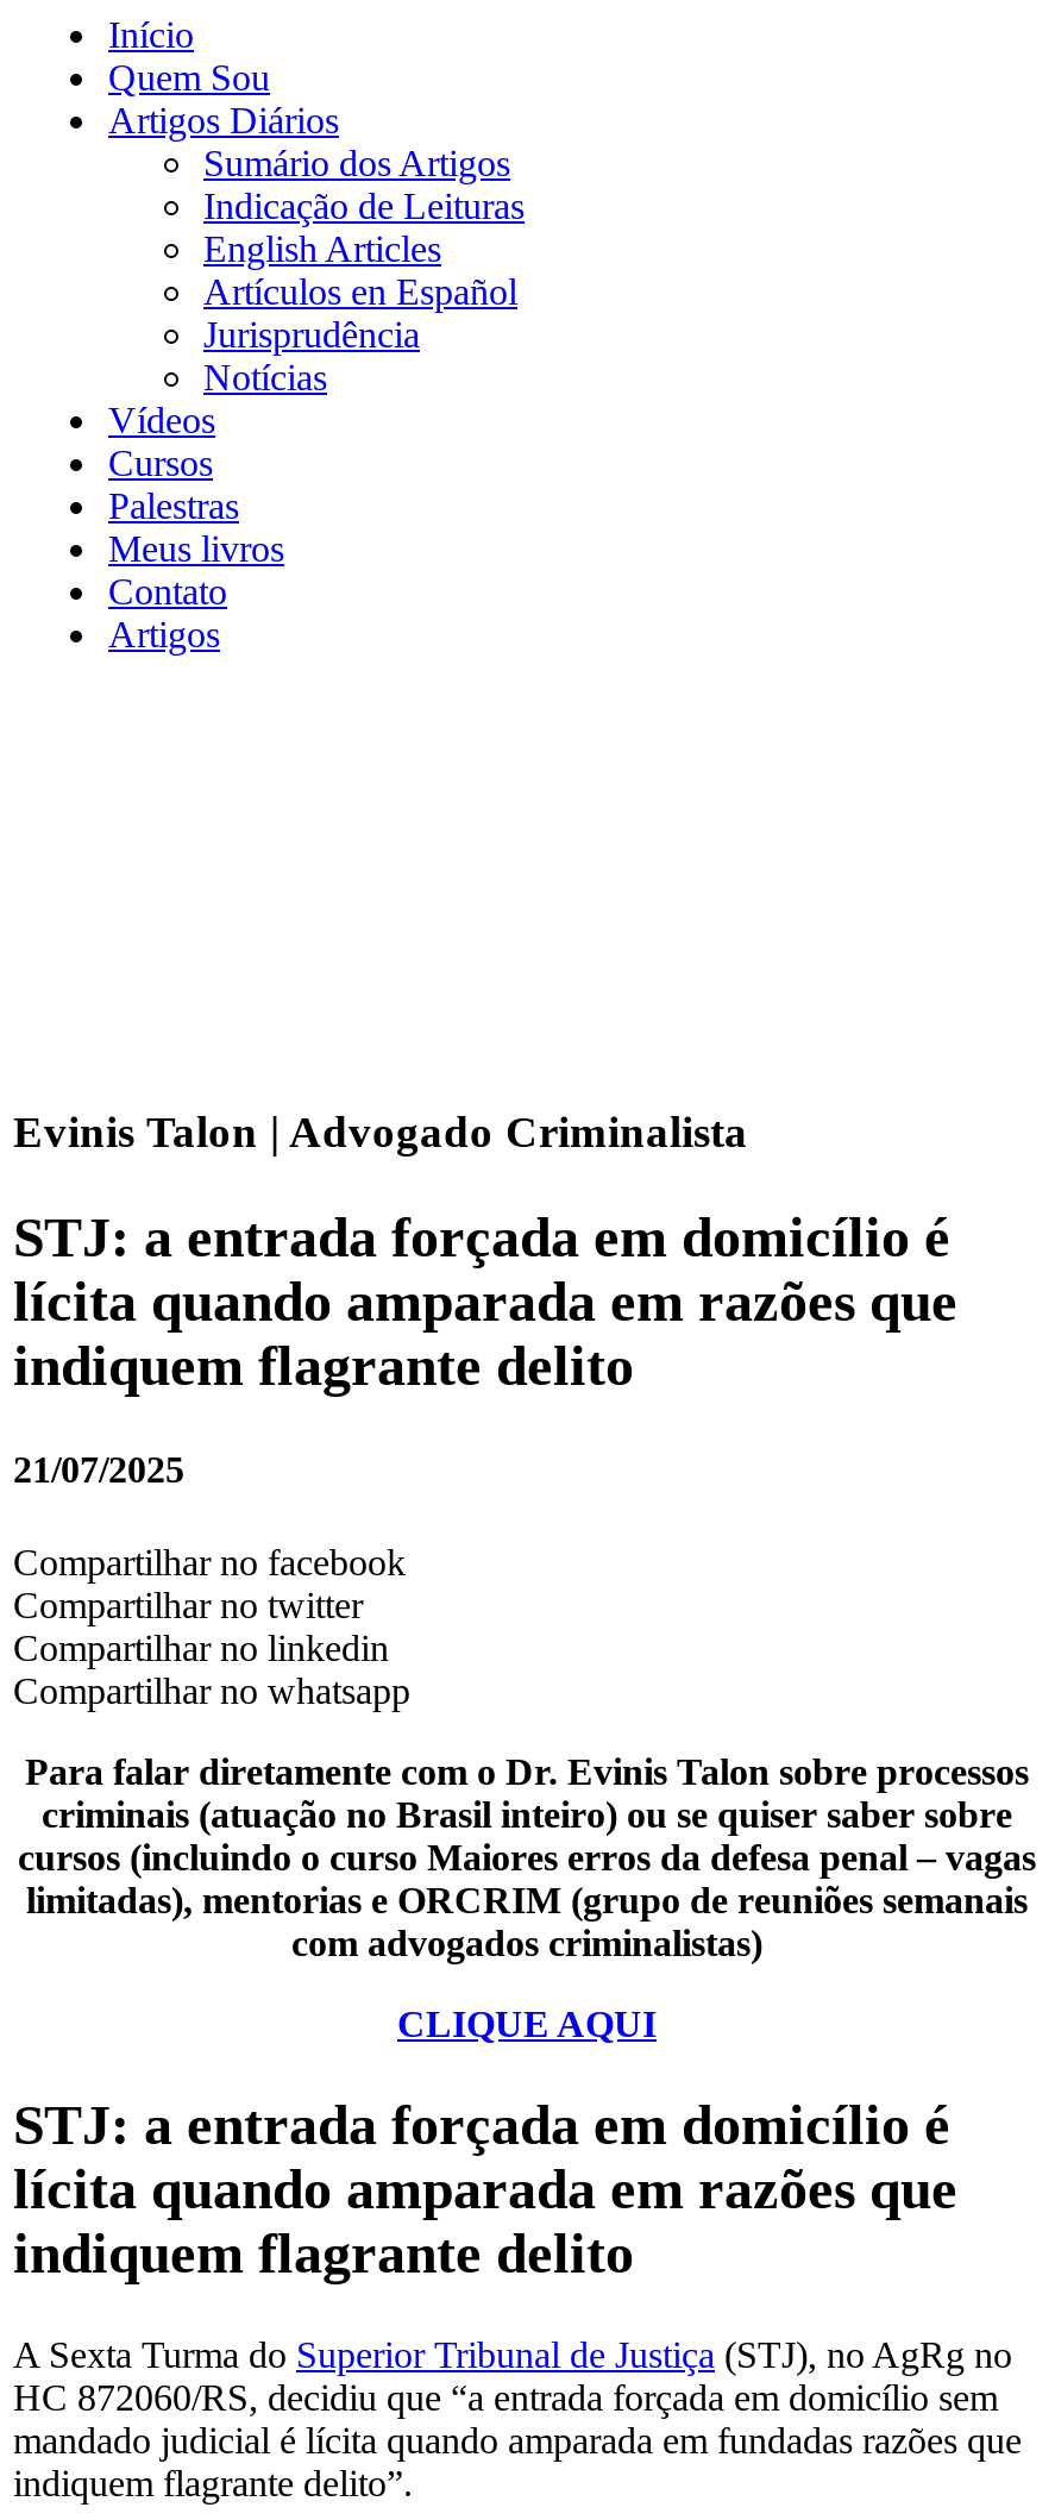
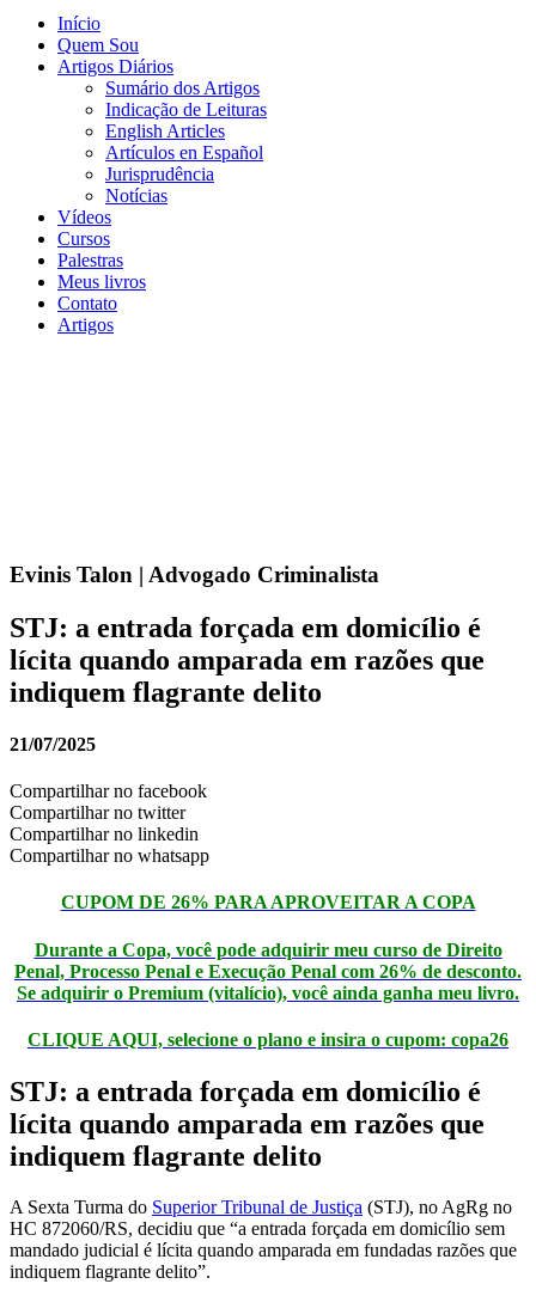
- Para falar diretamente com o Dr. Evinis Talon sobre processos
- criminais (atuação no Brasil inteiro) ou se quiser saber sobre
- cursos (incluindo o curso Maiores erros da defesa penal – vagas
- limitadas), mentorias e ORCRIM (grupo de reuniões semanais
- com advogados criminalistas)
- CLIQUE AQUI
+ CUPOM DE 26% PARA APROVEITAR A COPA
+ Durante a Copa, você pode adquirir meu curso de Direito
+ Penal, Processo Penal e Execução Penal com 26% de desconto.
+ Se adquirir o Premium (vitalício), você ainda ganha meu livro.
+ CLIQUE AQUI, selecione o plano e insira o cupom: copa26
